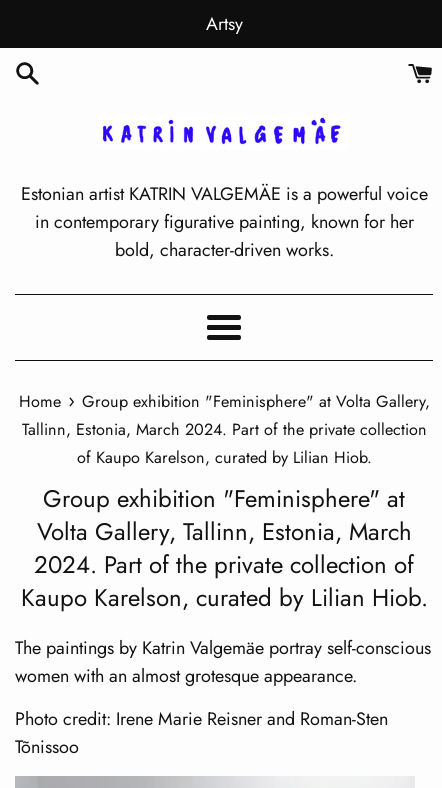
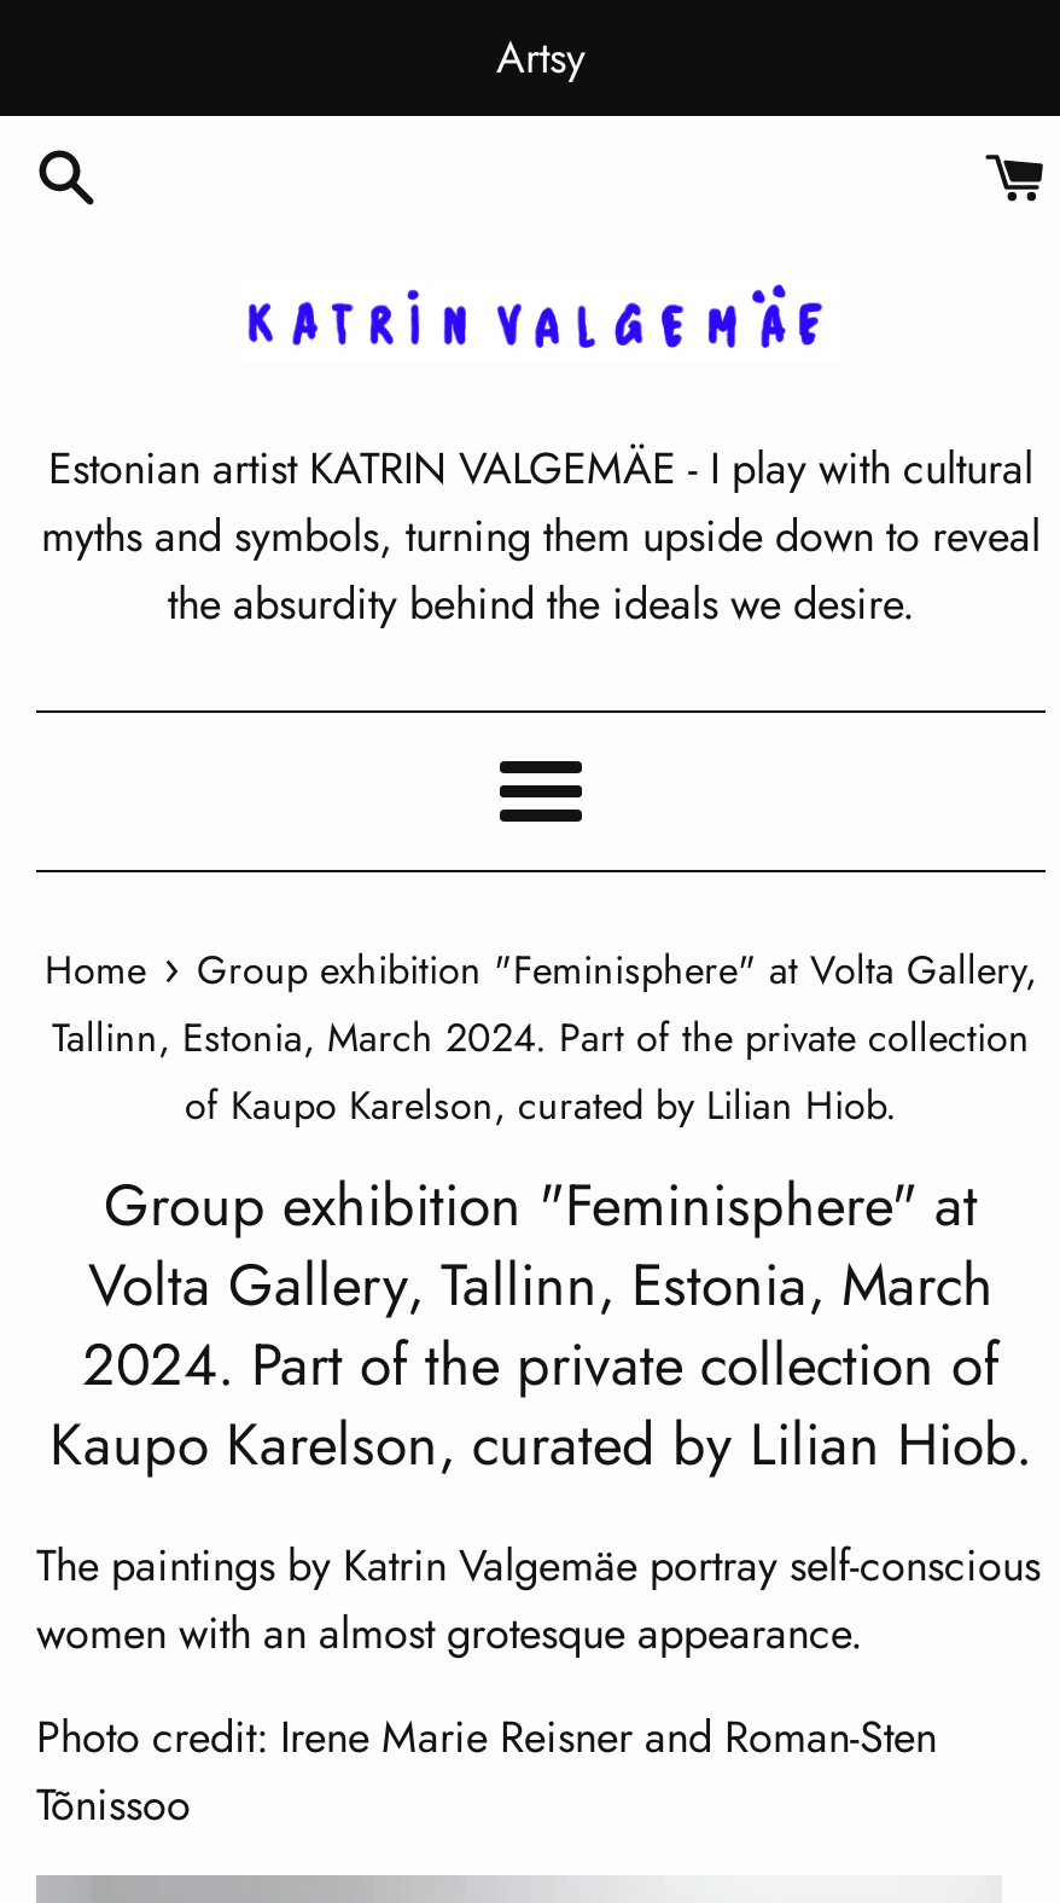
- Estonian artist KATRIN VALGEMÄE is a powerful voice
- in contemporary figurative painting, known for her
- bold, character-driven works.
+ Estonian artist KATRIN VALGEMÄE - I play with cultural
+ myths and symbols, turning them upside down to reveal
+ the absurdity behind the ideals we desire.
